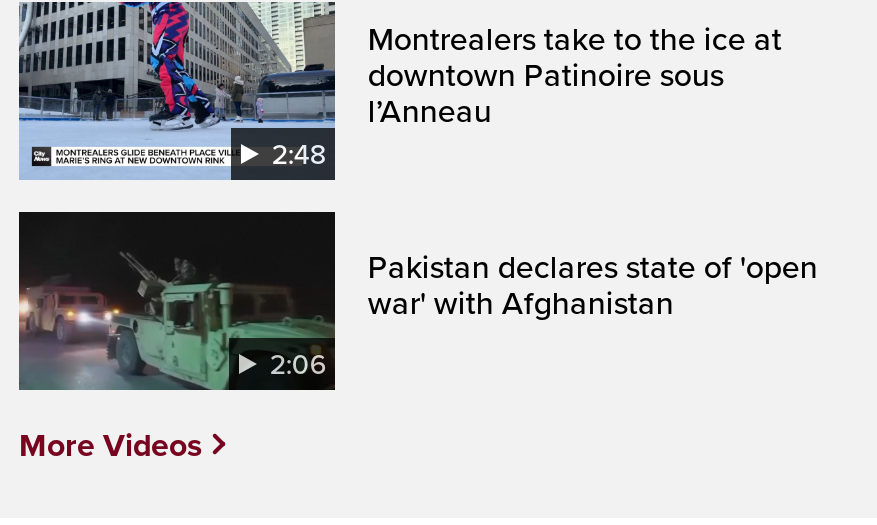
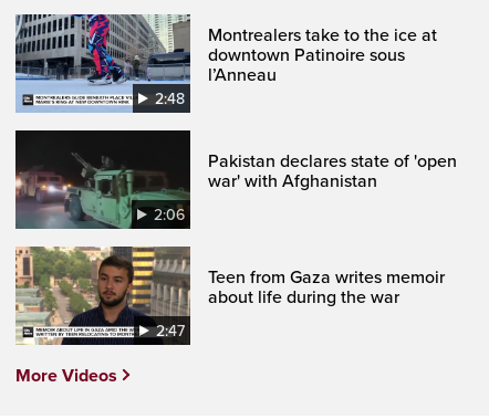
+ [image]
+ 2:47

+ Teen from Gaza writes memoir
+ about life during the war
